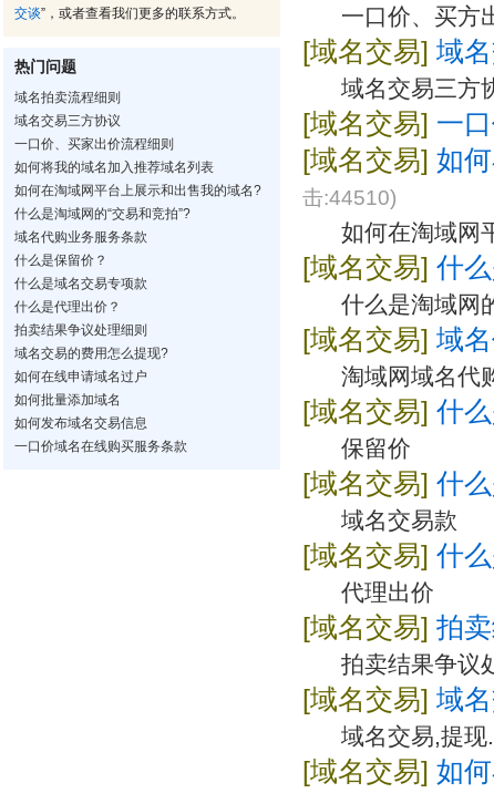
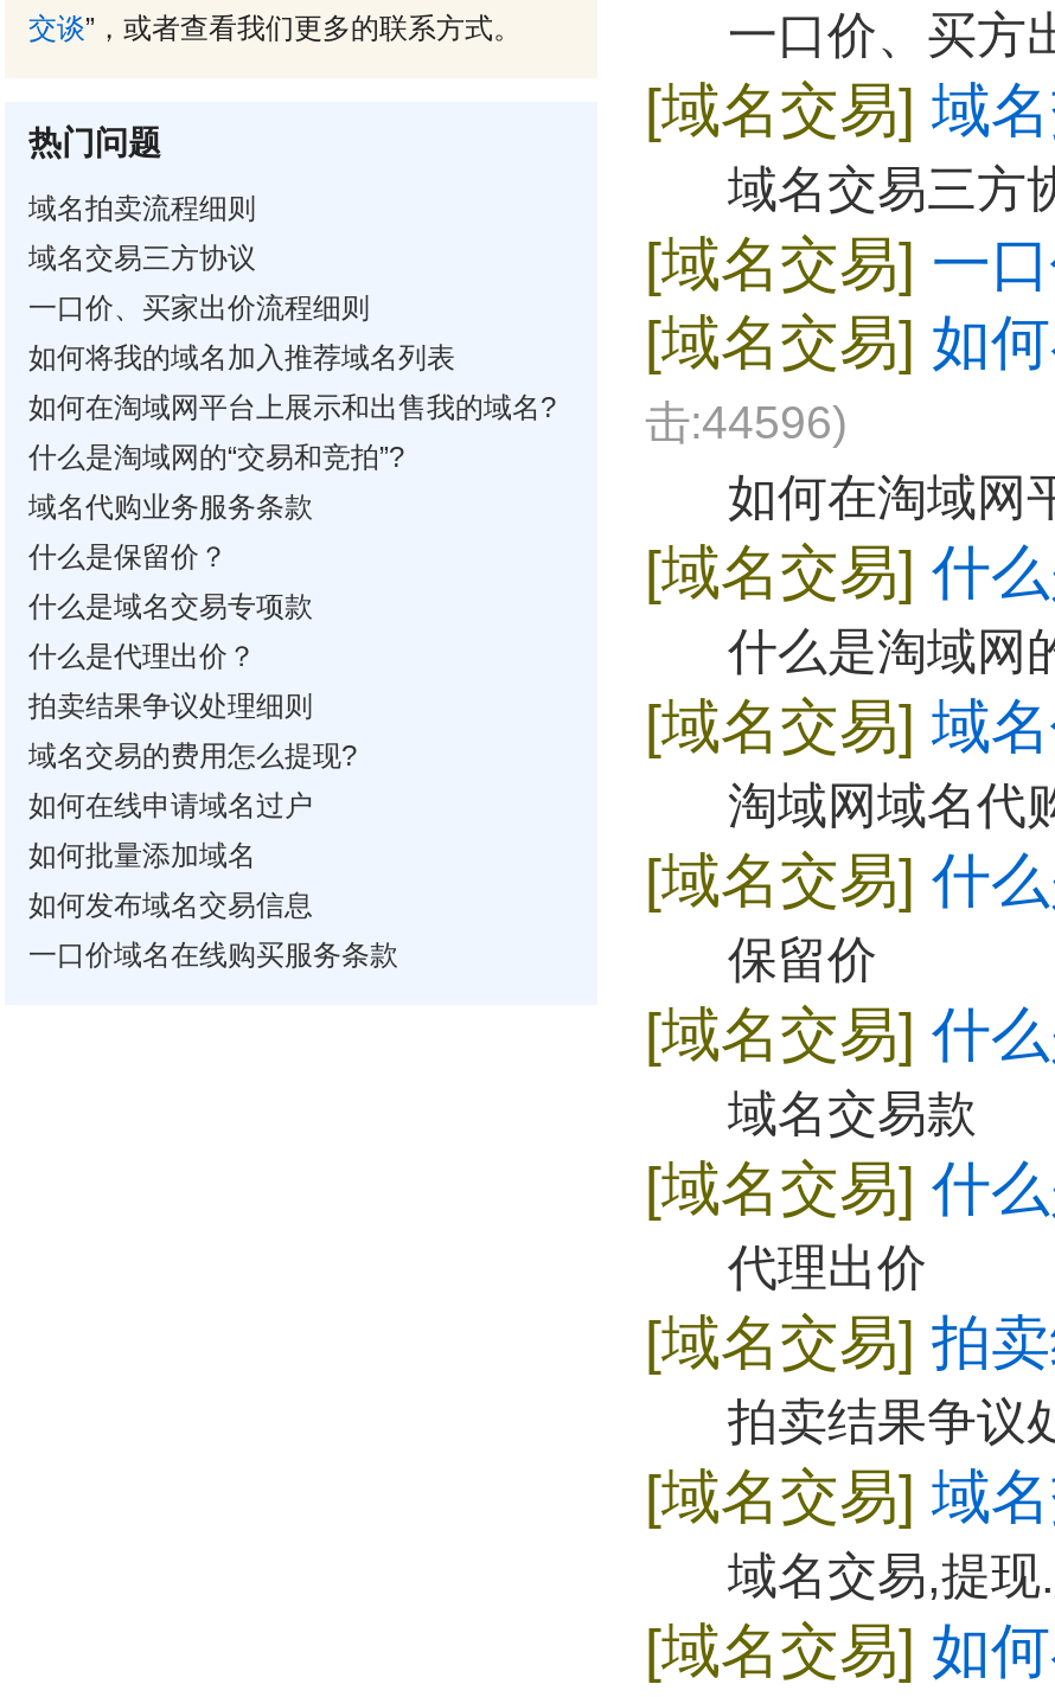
- 击:44510)
+ 击:44596)
